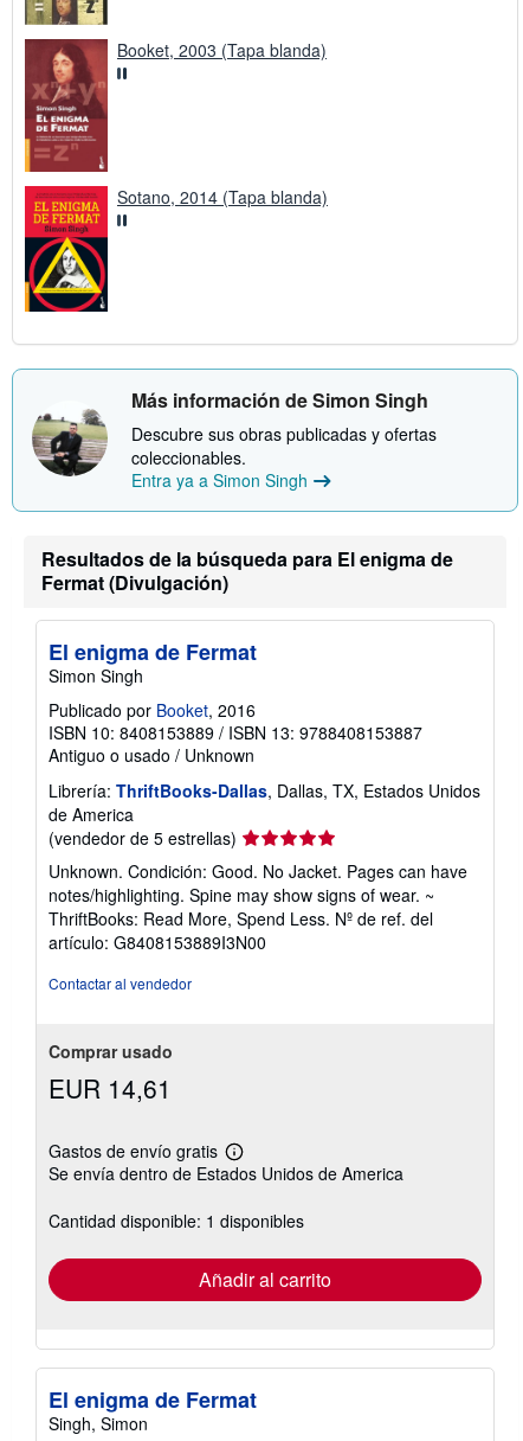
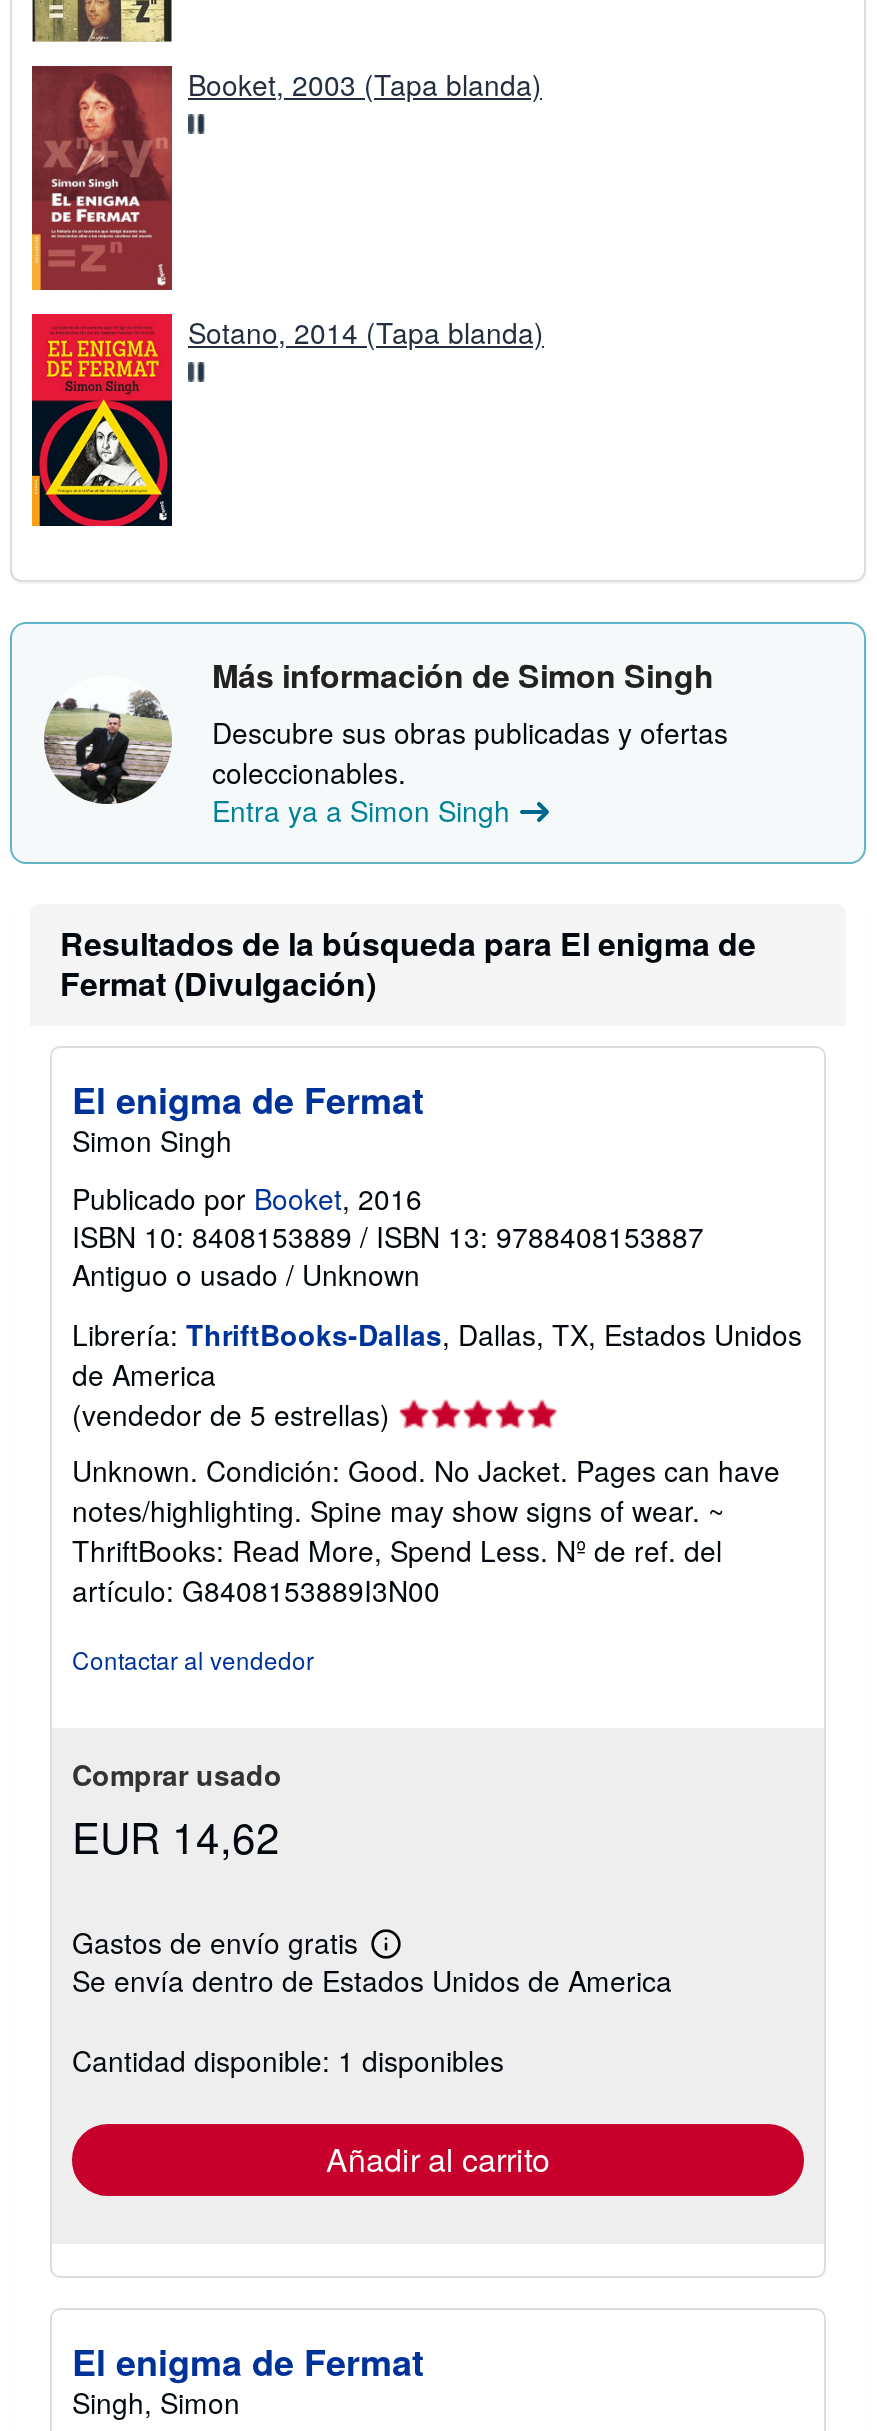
- EUR 14,61
+ EUR 14,62
